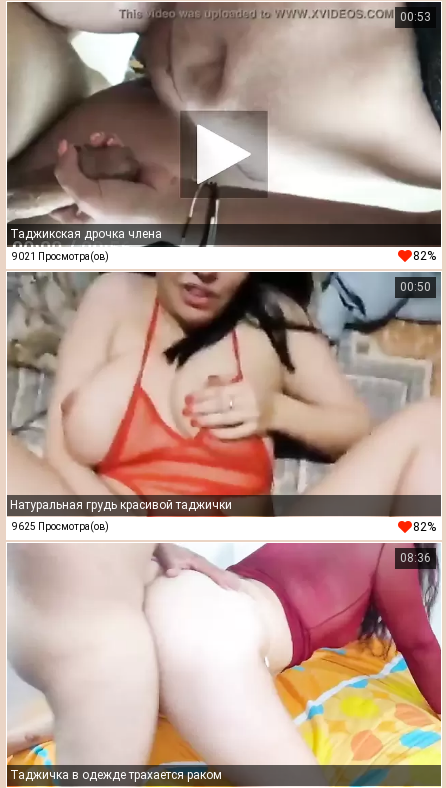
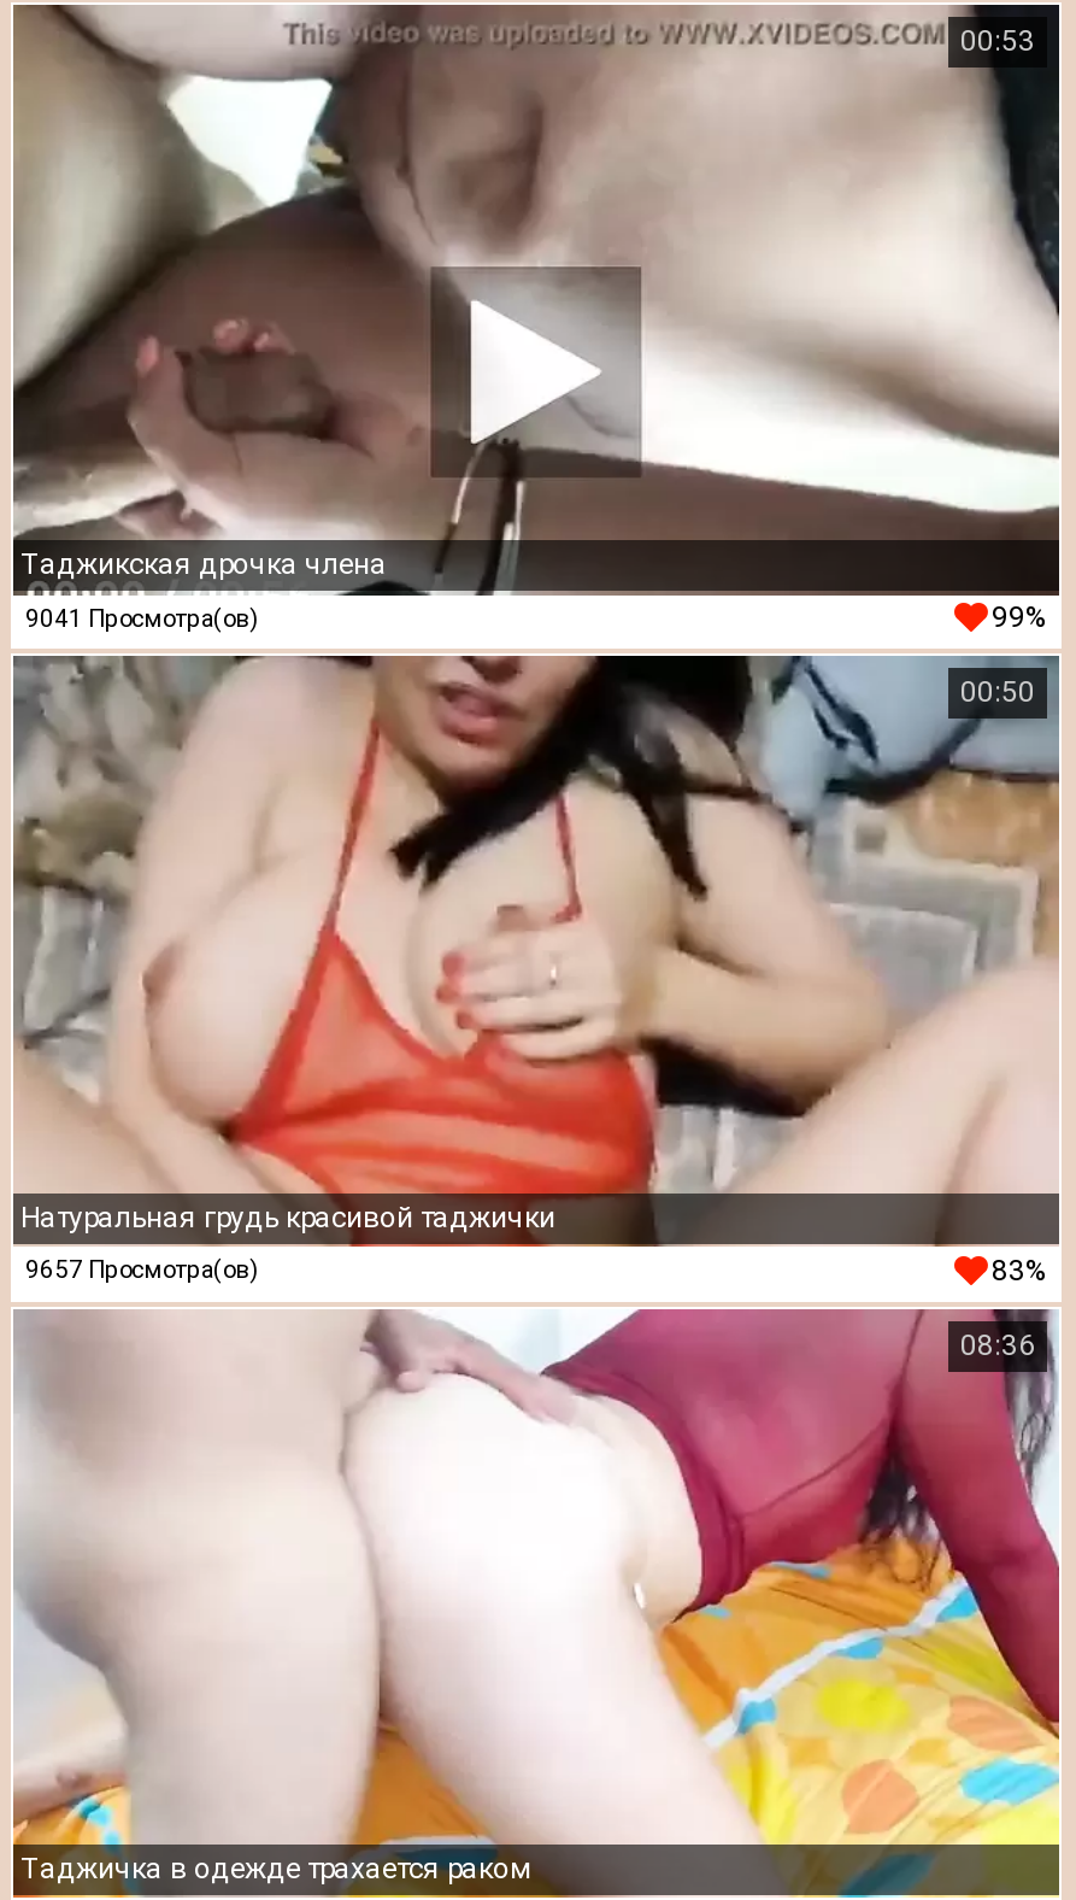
- 9021 Просмотра(ов)
+ 9041 Просмотра(ов)

- 82%
+ 99%

- 9625 Просмотра(ов)
+ 9657 Просмотра(ов)

- 82%
+ 83%
